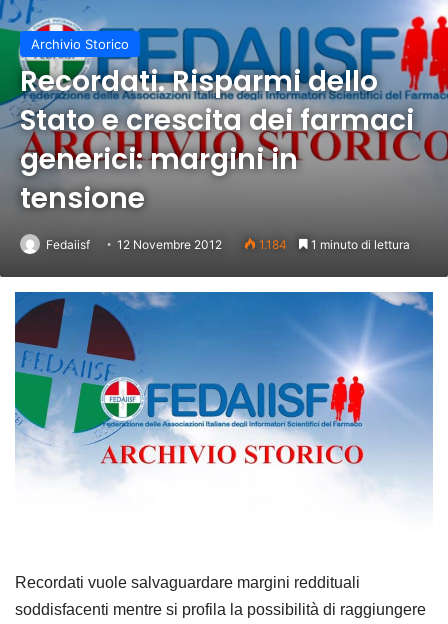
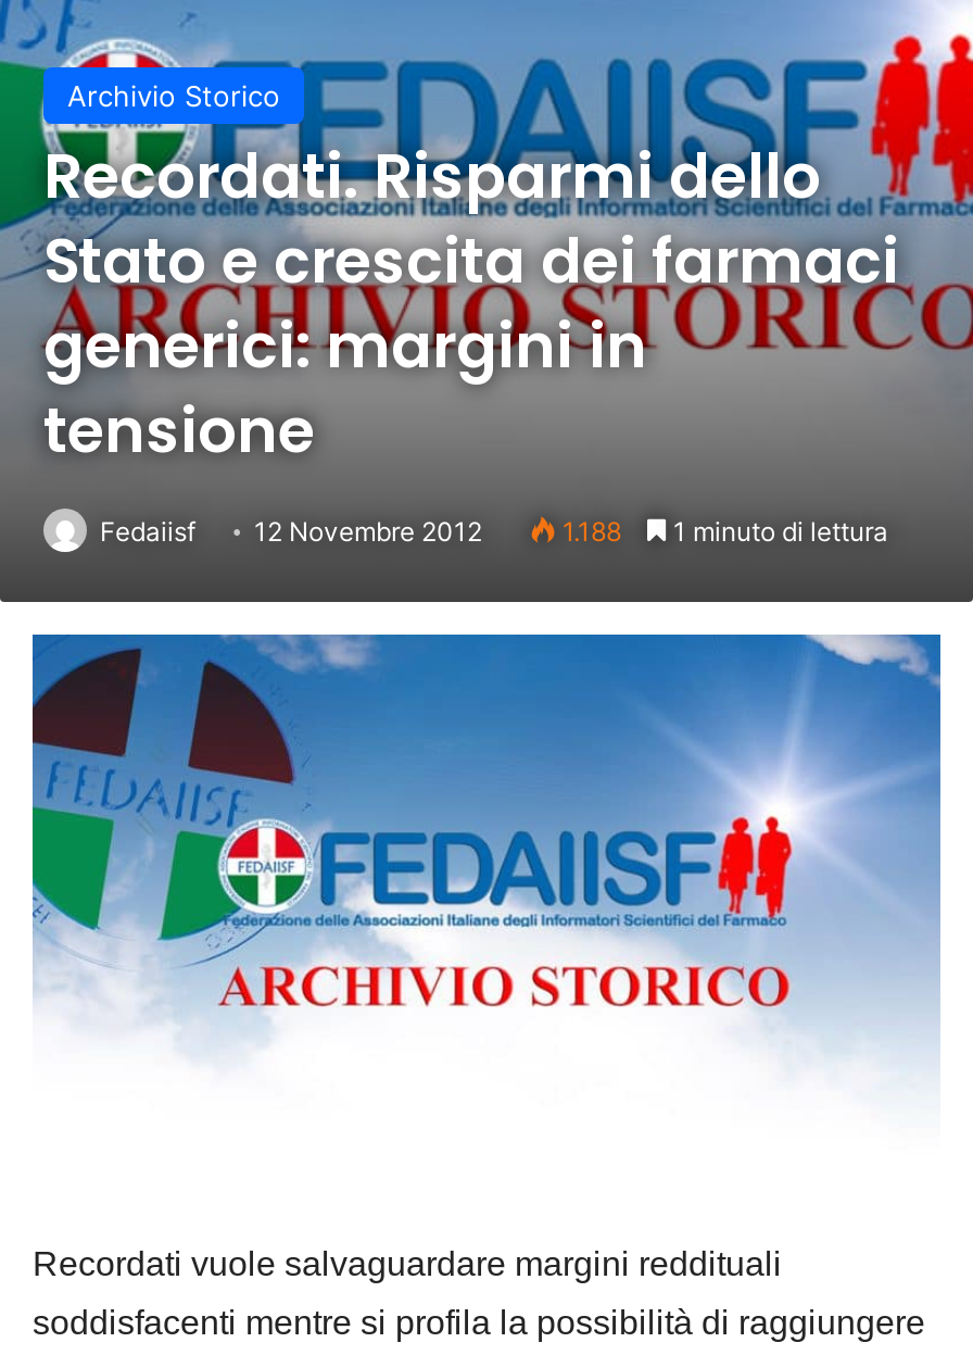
- 1.184 1 minuto di lettura
+ 1.188 1 minuto di lettura
